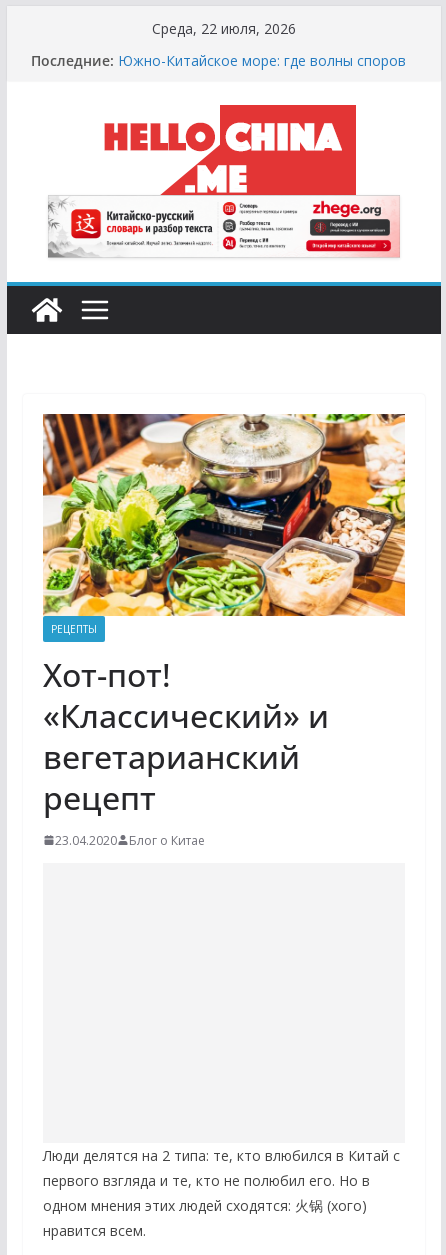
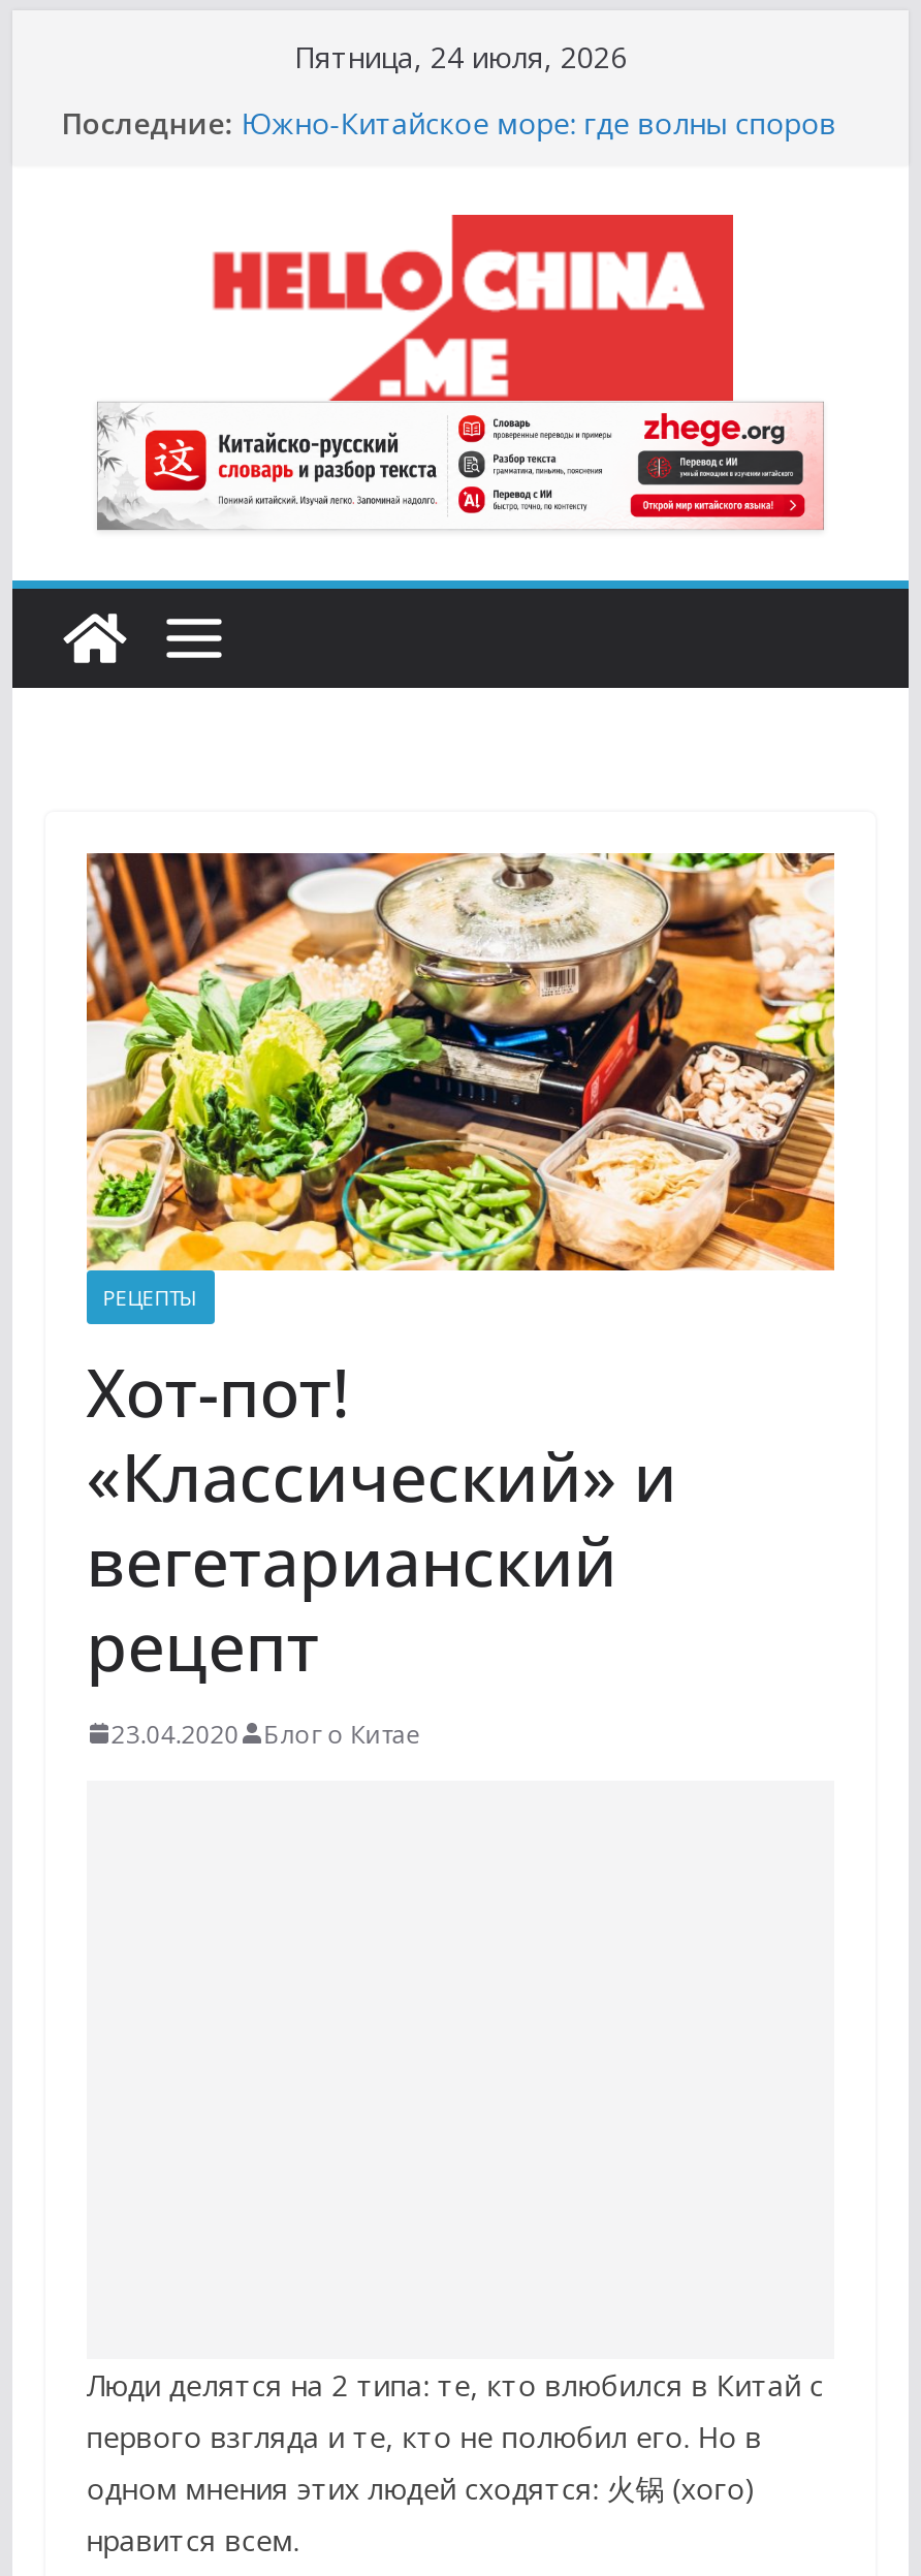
- Среда, 22 июля, 2026
+ Пятница, 24 июля, 2026
